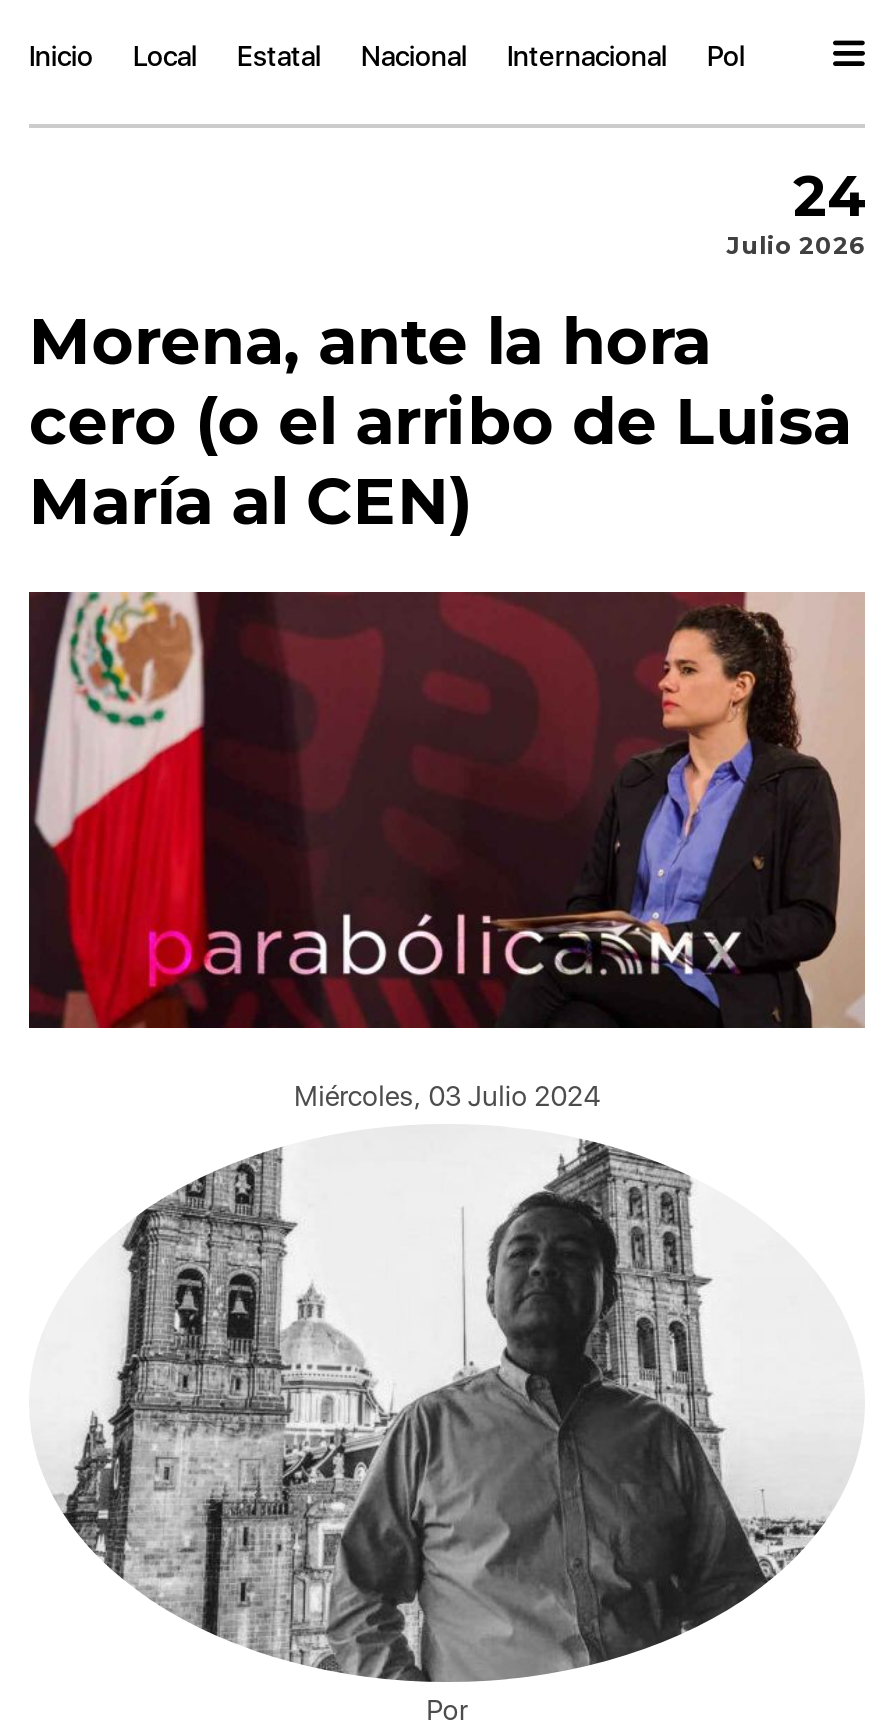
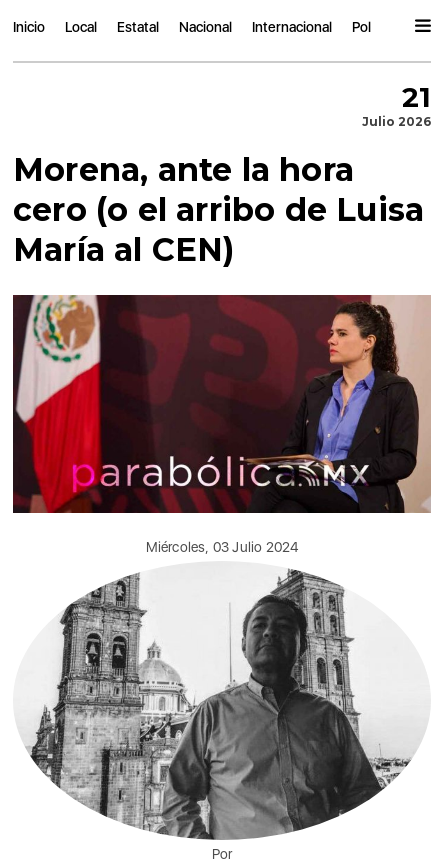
- 24
+ 21
